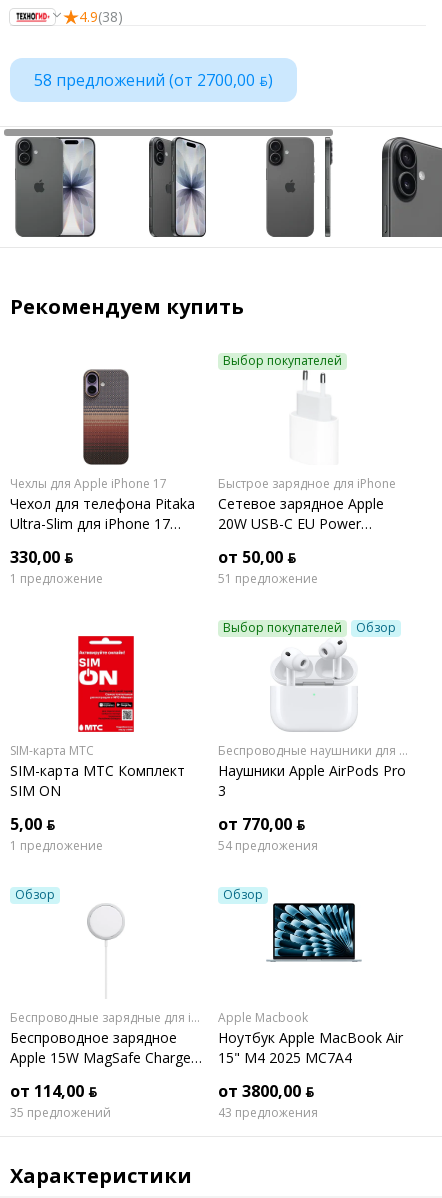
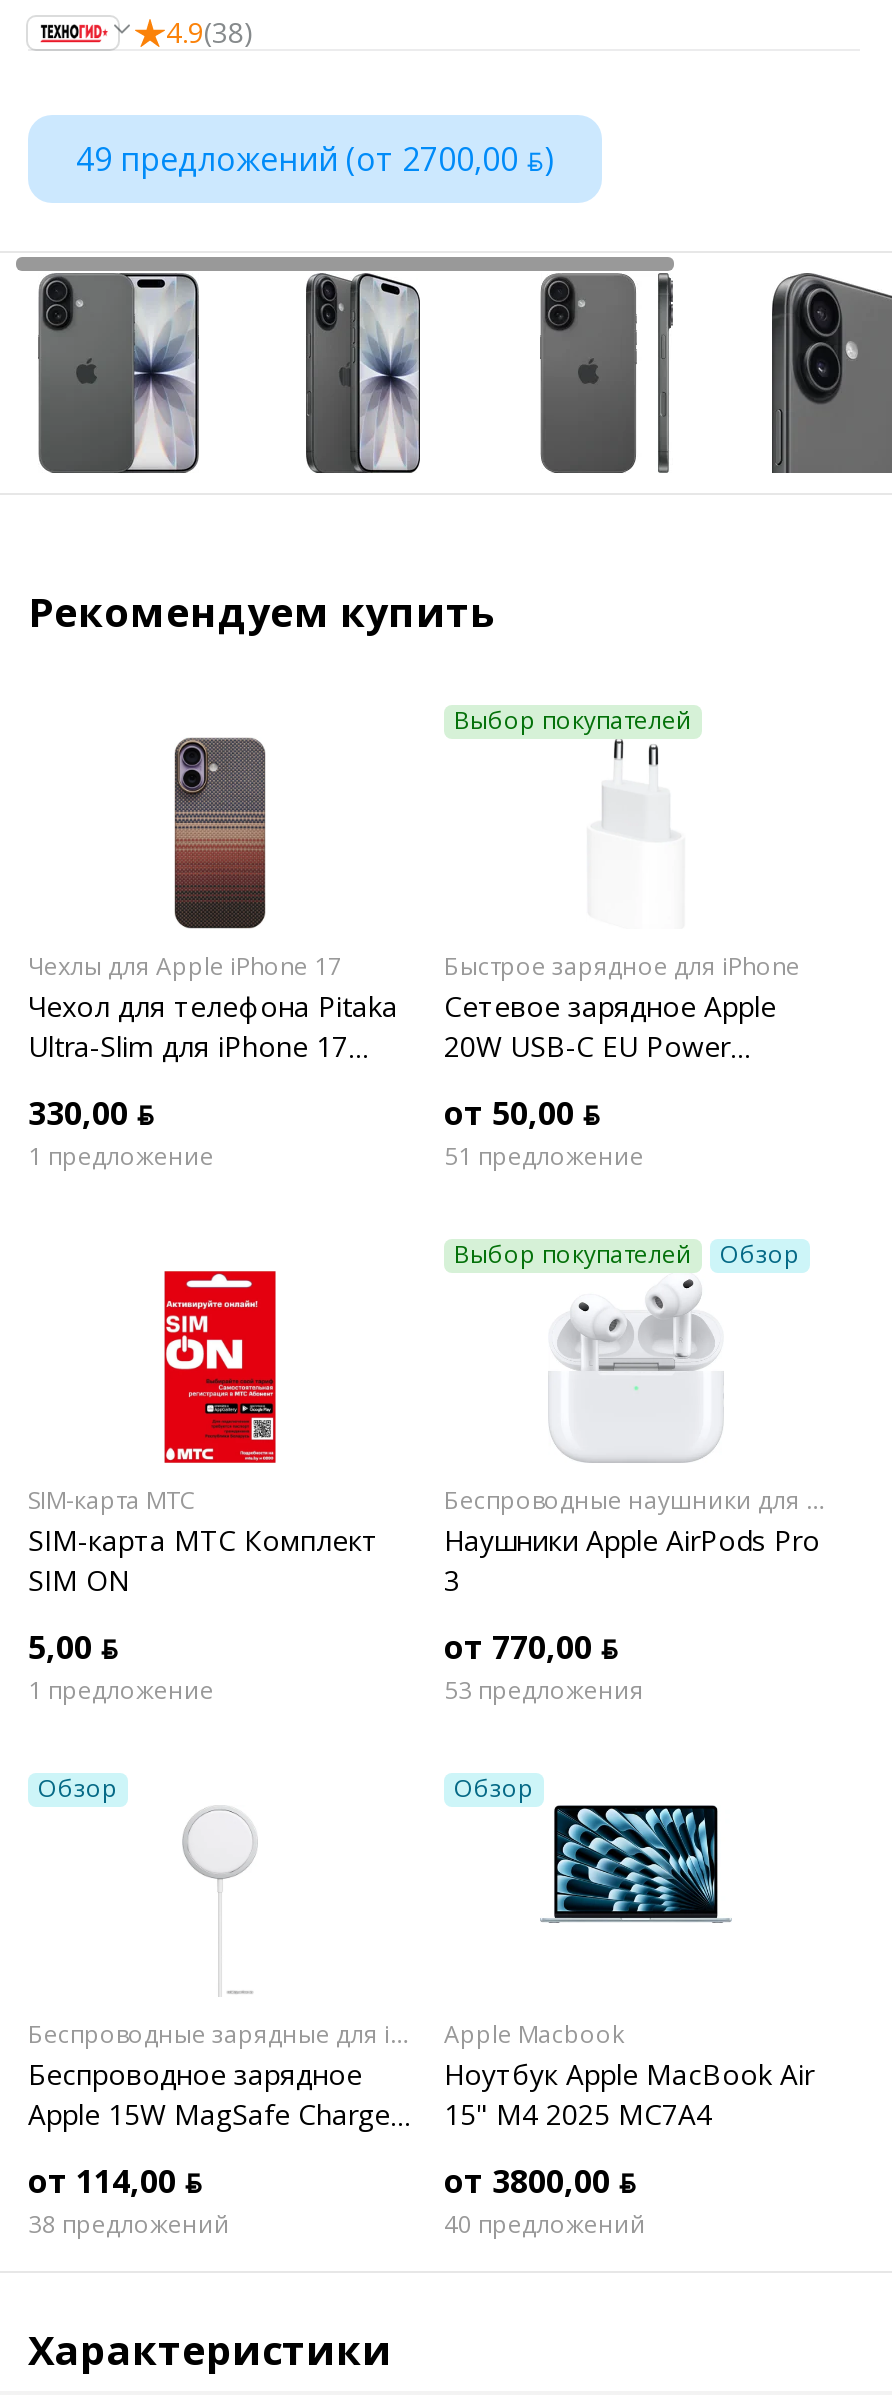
- 58 предложений (от 2700,00 ƃ)
+ 49 предложений (от 2700,00 ƃ)

- 54 предложения
+ 53 предложения

- 35 предложений
+ 38 предложений

- 43 предложения
+ 40 предложений
